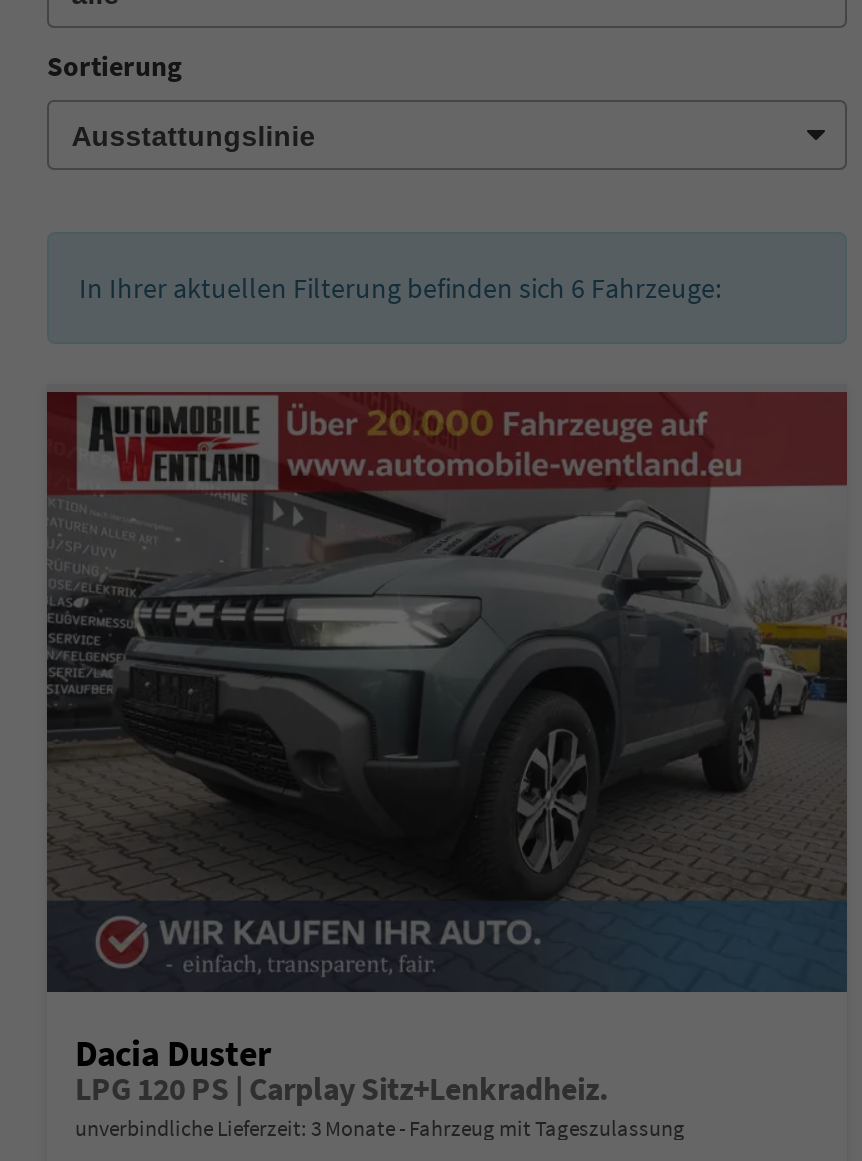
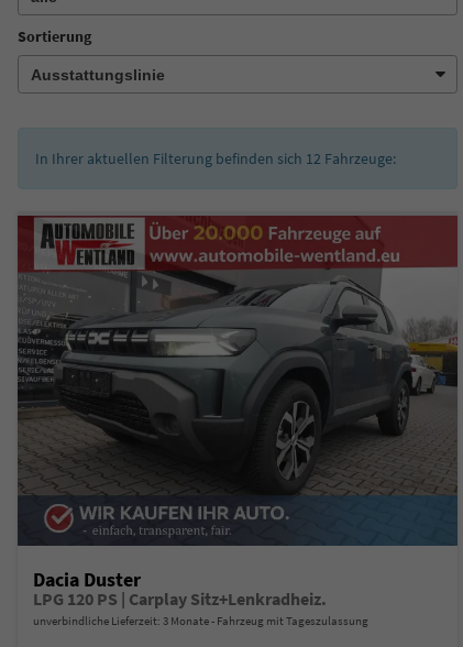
- In Ihrer aktuellen Filterung befinden sich 6 Fahrzeuge:
+ In Ihrer aktuellen Filterung befinden sich 12 Fahrzeuge:
